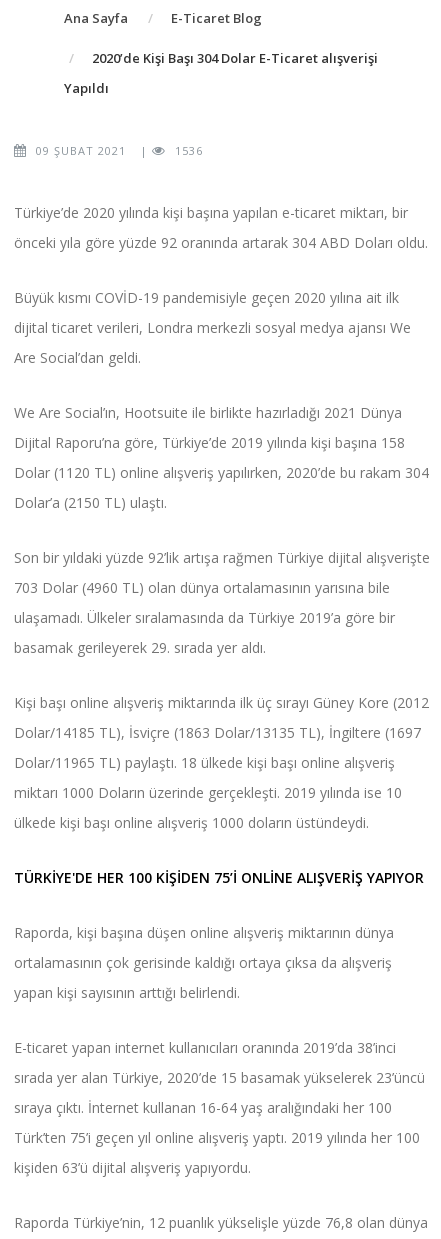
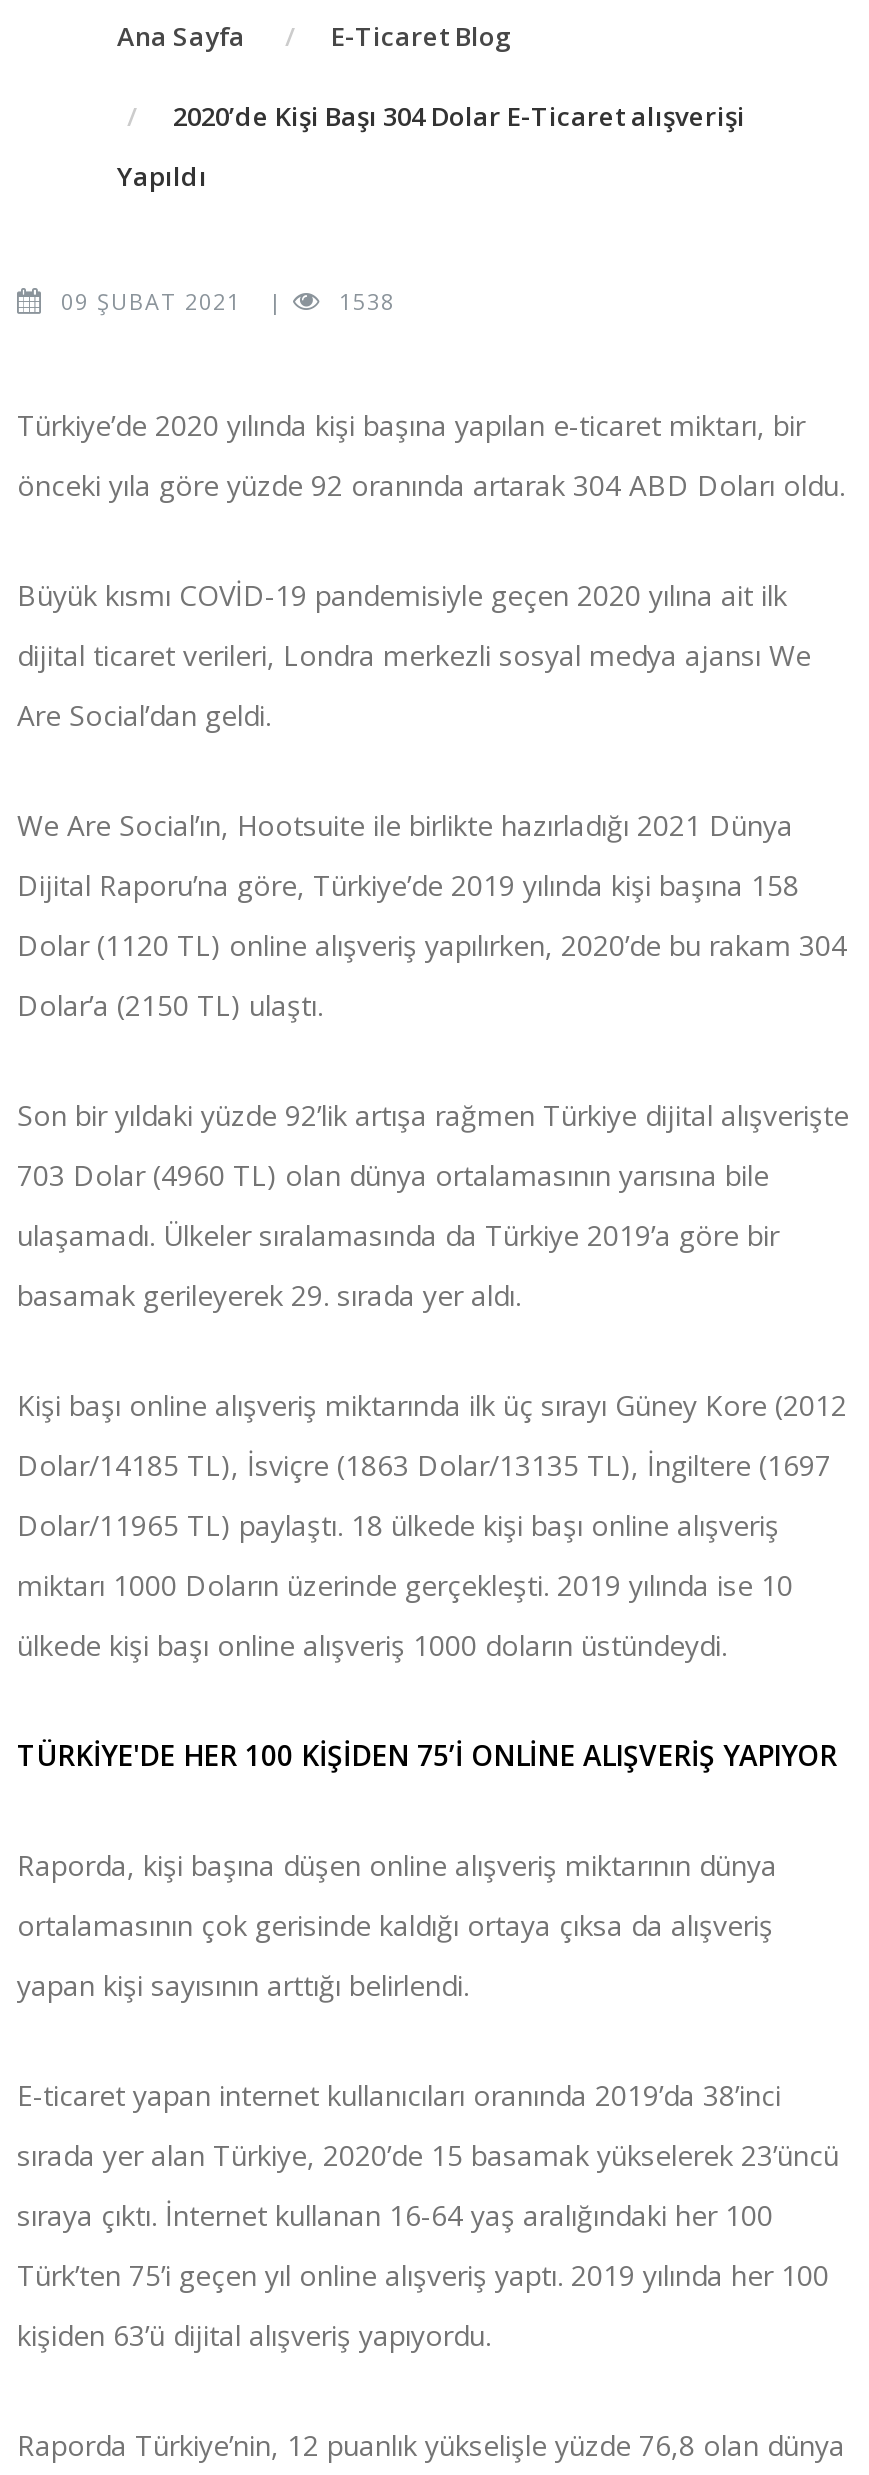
- 1536
+ 1538
